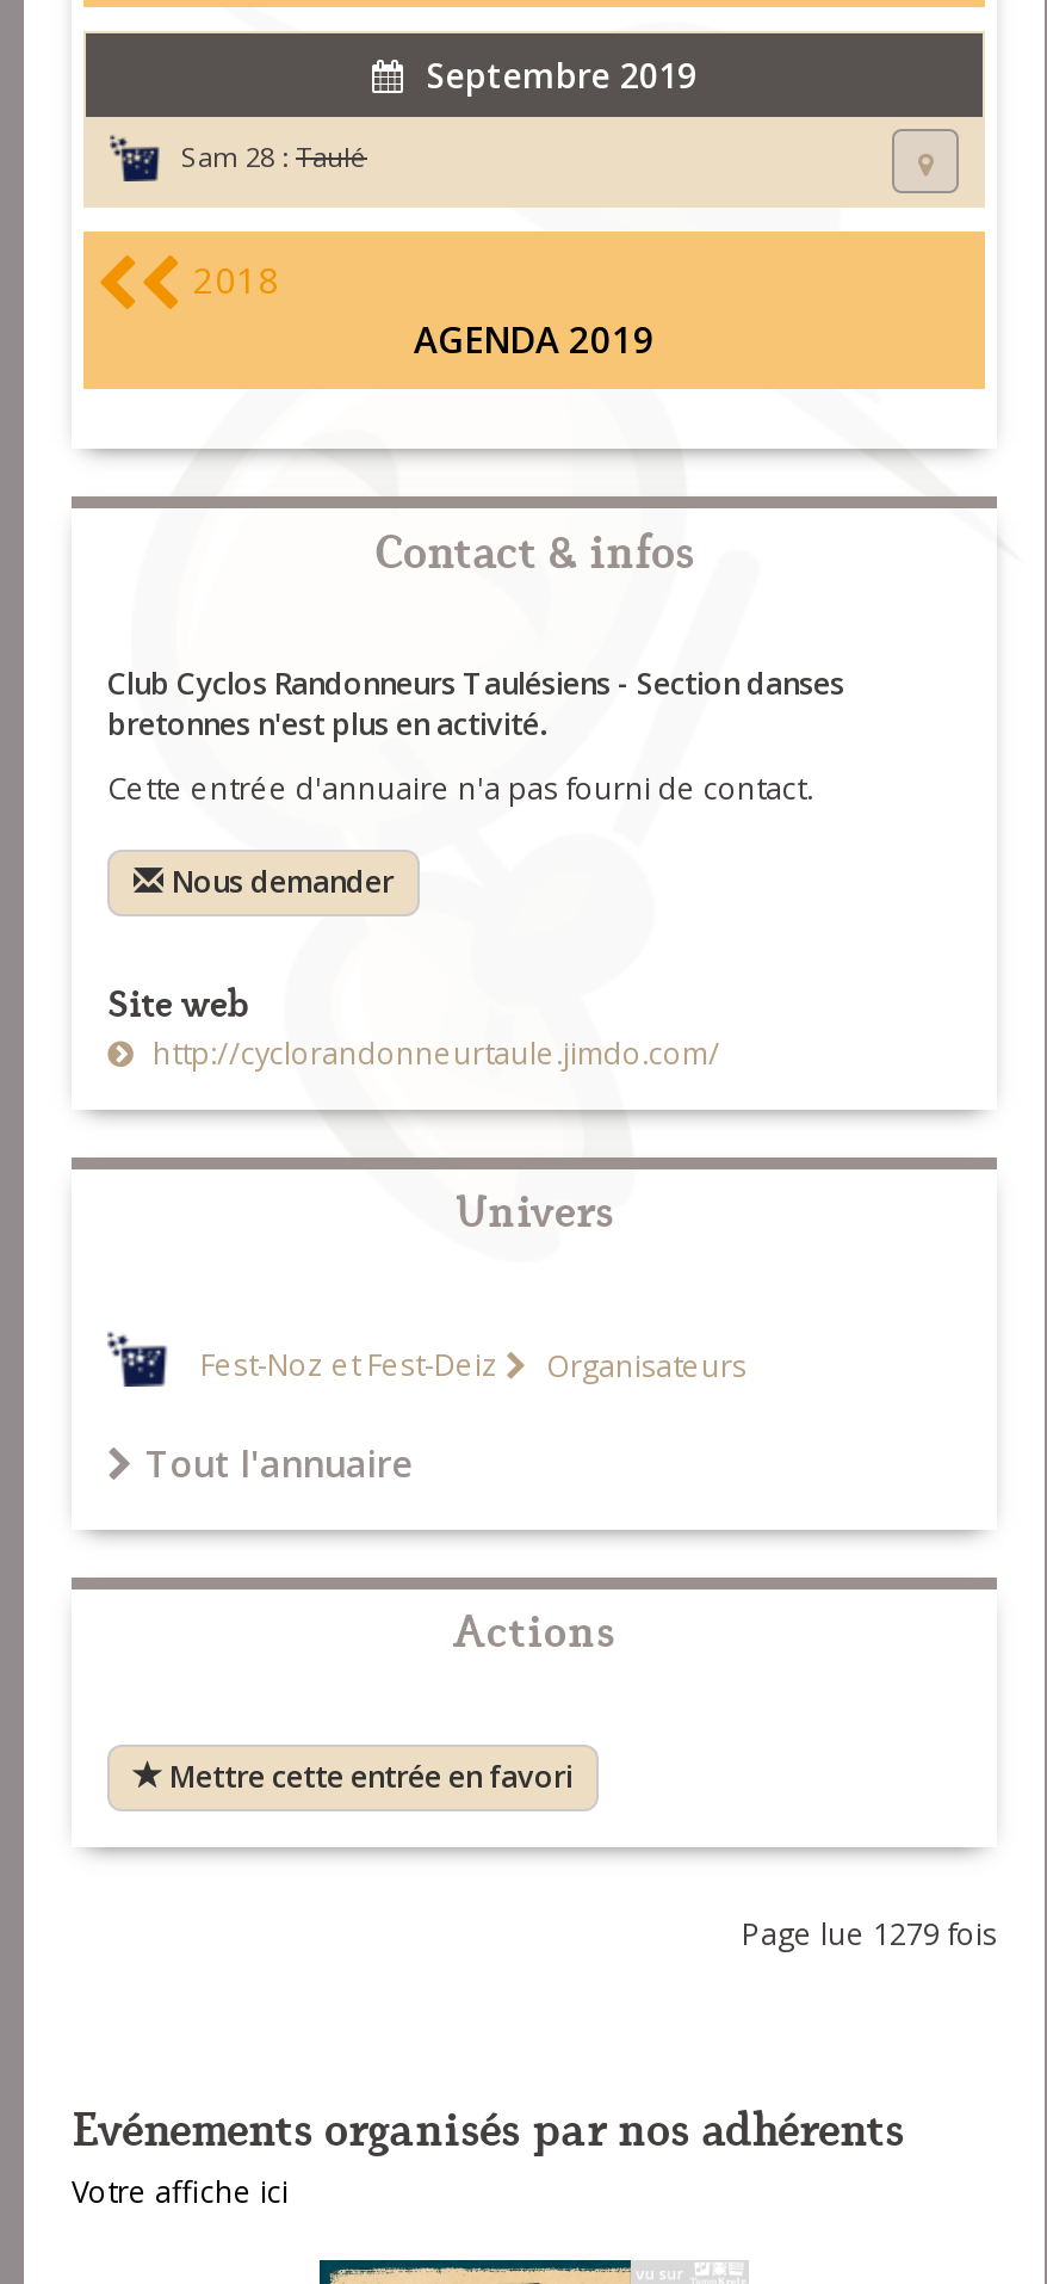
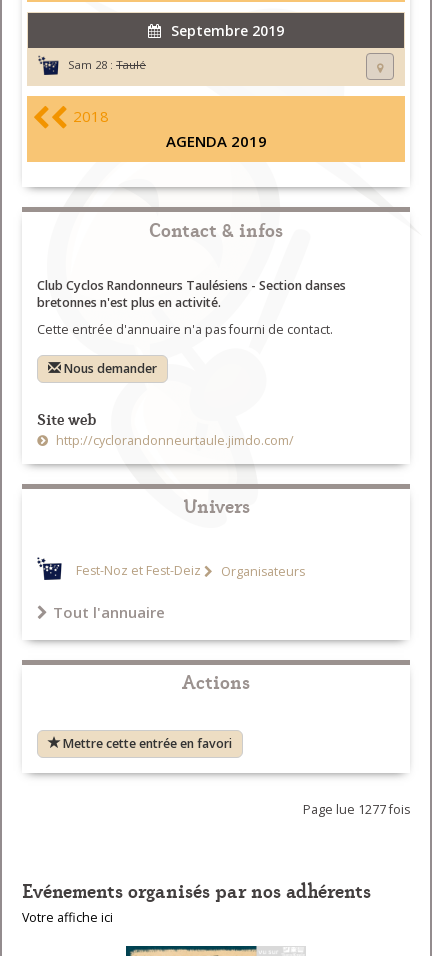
- Page lue 1279 fois
+ Page lue 1277 fois
